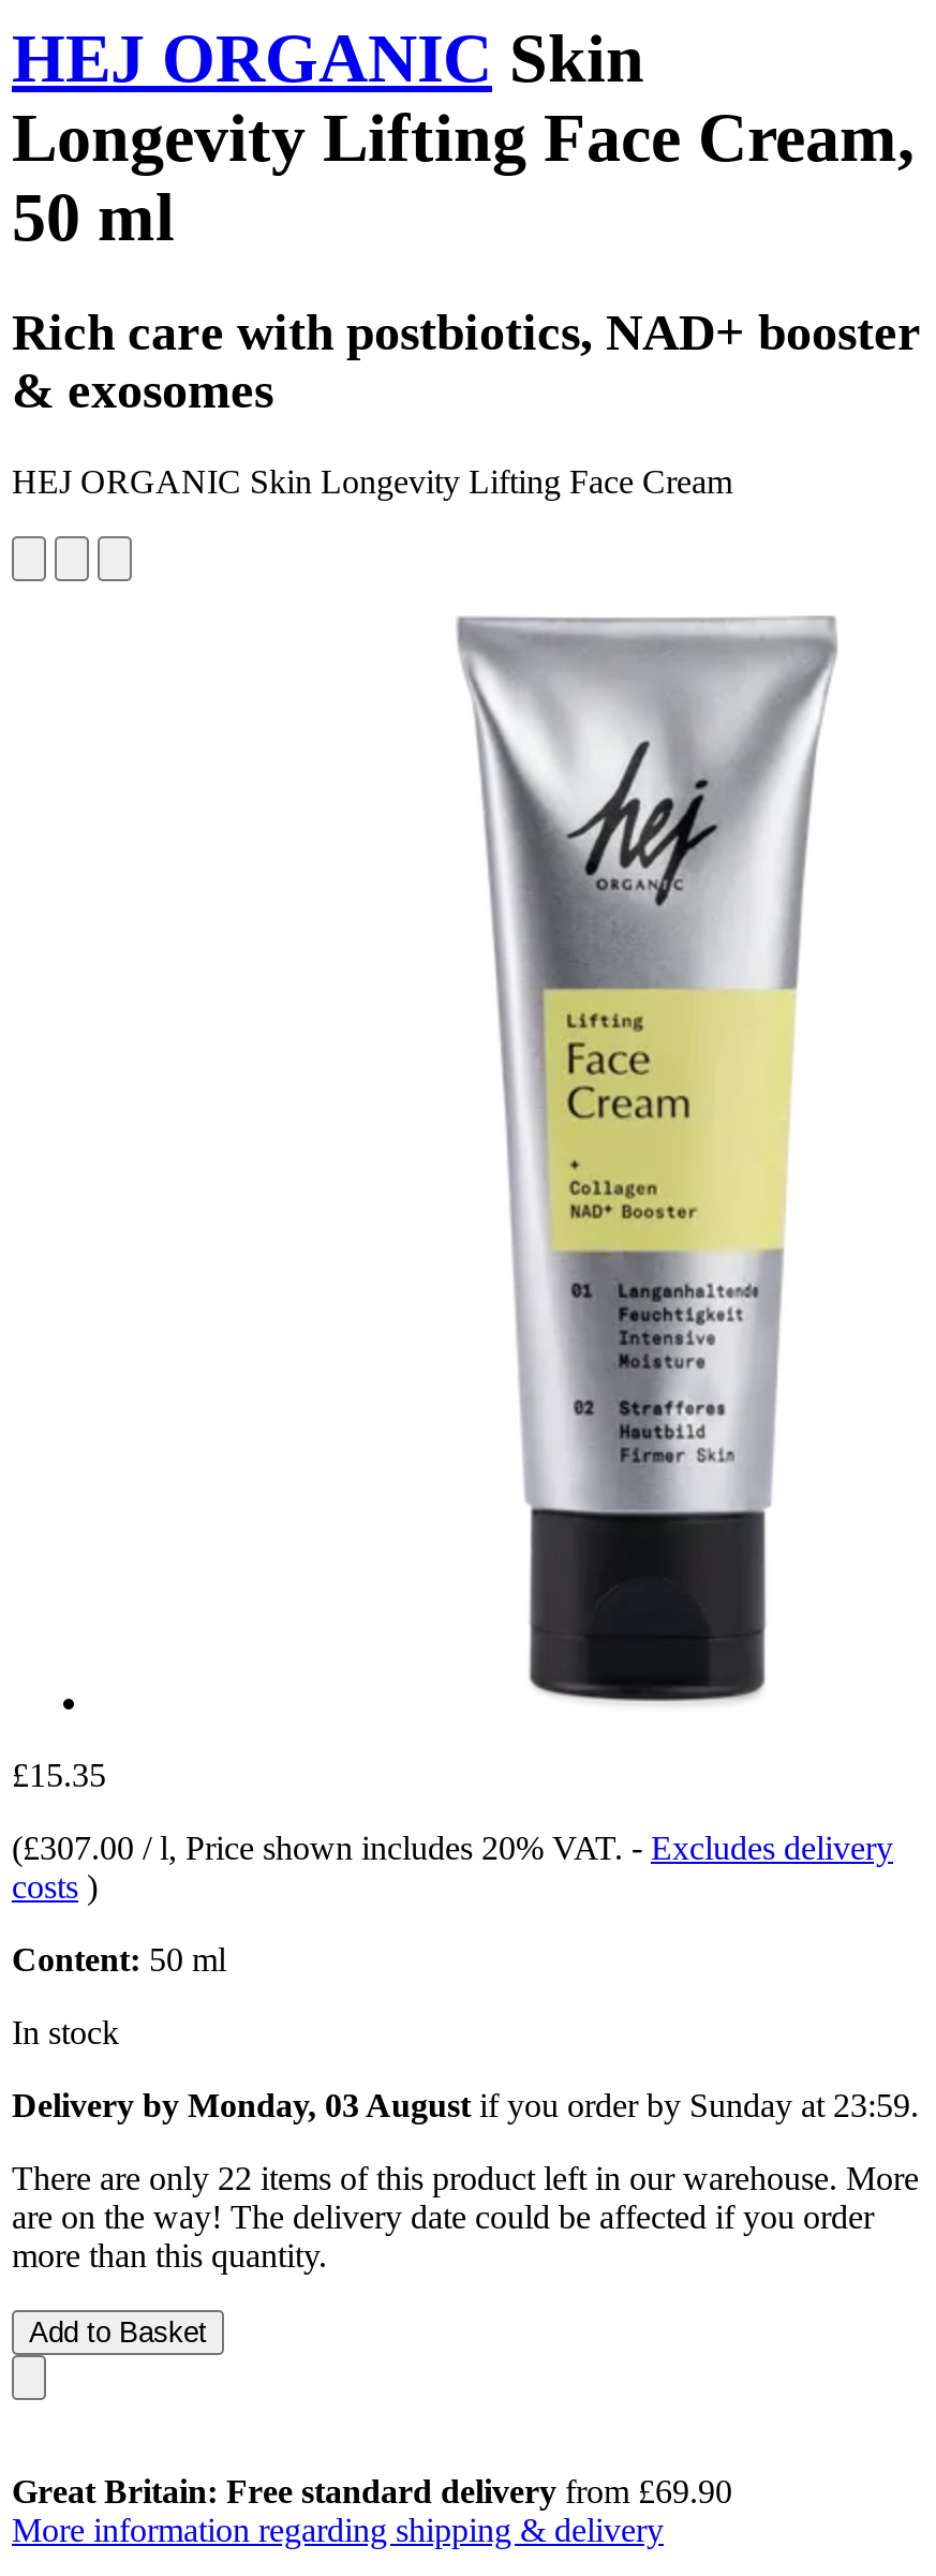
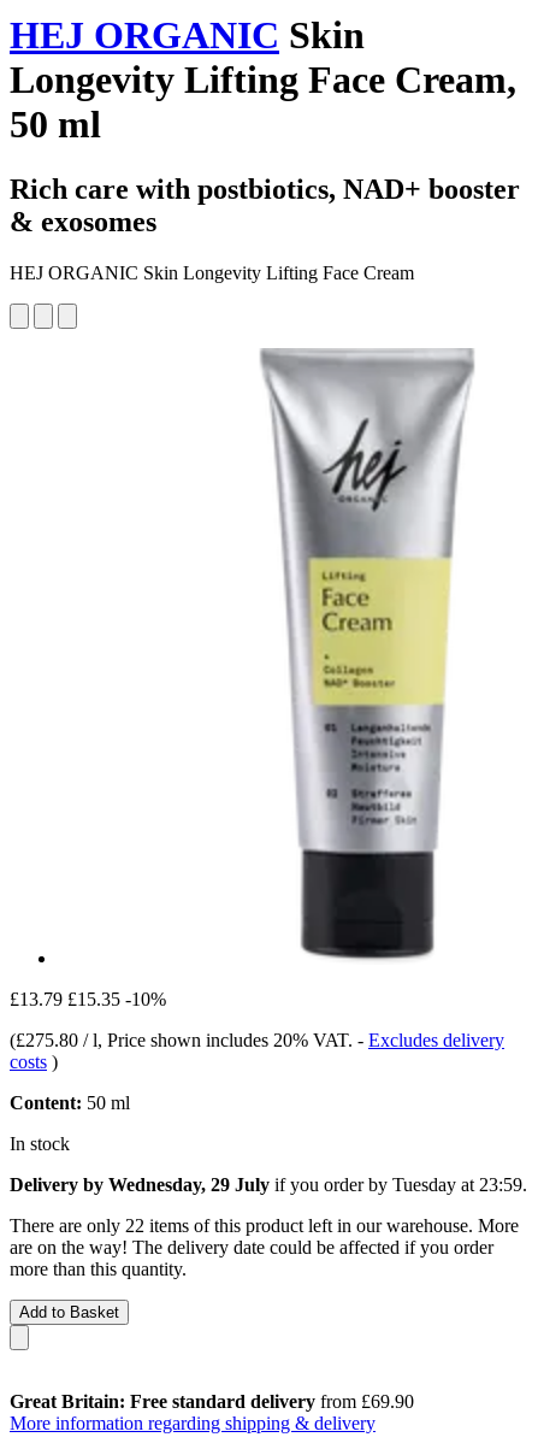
- £15.35
+ £13.79 £15.35 -10%

- (£307.00 / l, Price shown includes 20% VAT. - Excludes delivery
+ (£275.80 / l, Price shown includes 20% VAT. - Excludes delivery

- Delivery by Monday, 03 August if you order by Sunday at 23:59.
+ Delivery by Wednesday, 29 July if you order by Tuesday at 23:59.
